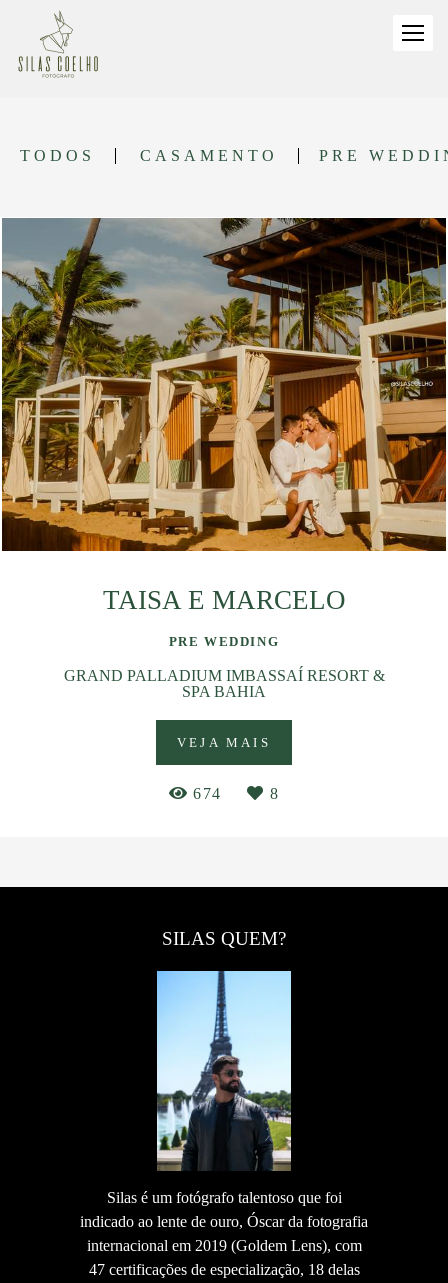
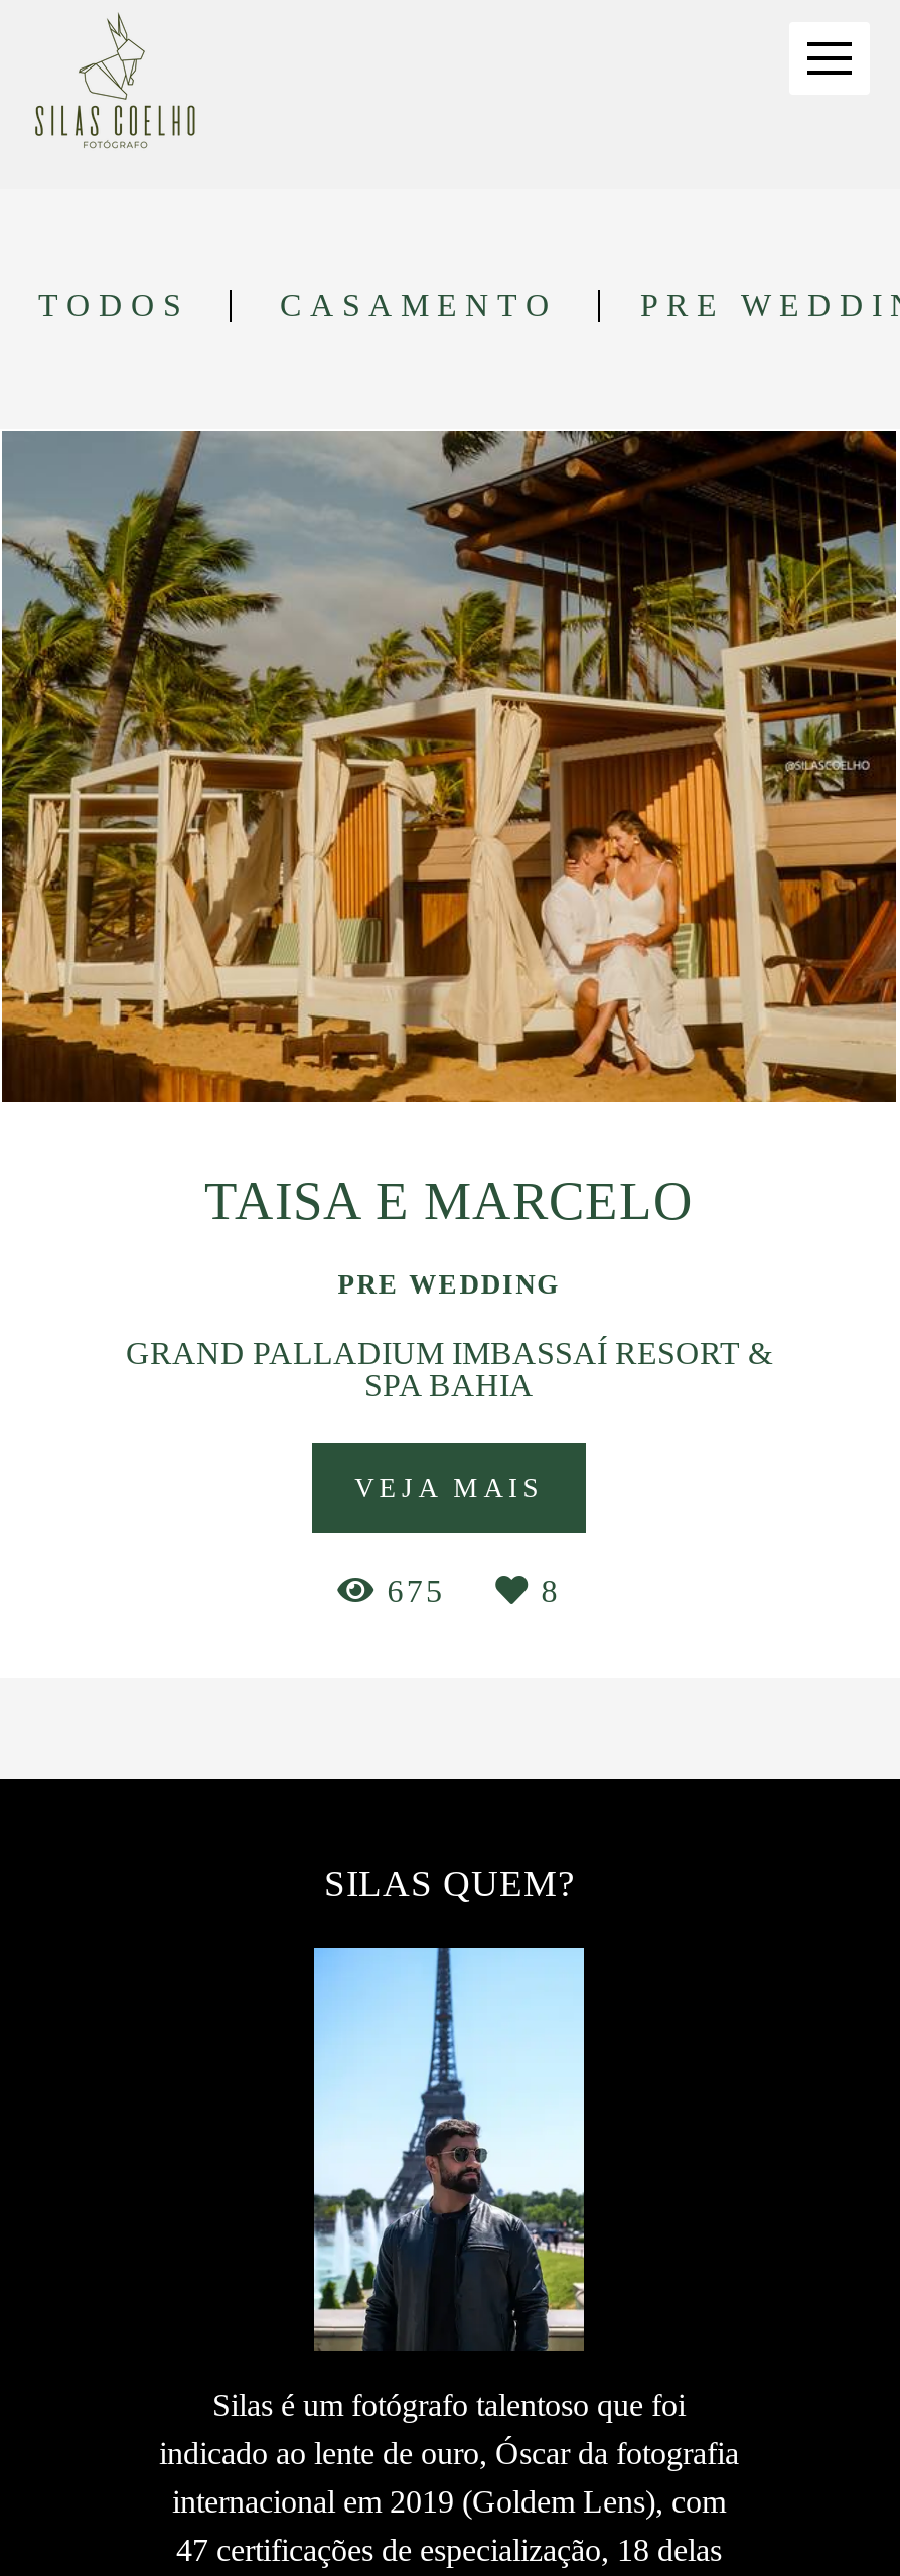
- 674
+ 675
